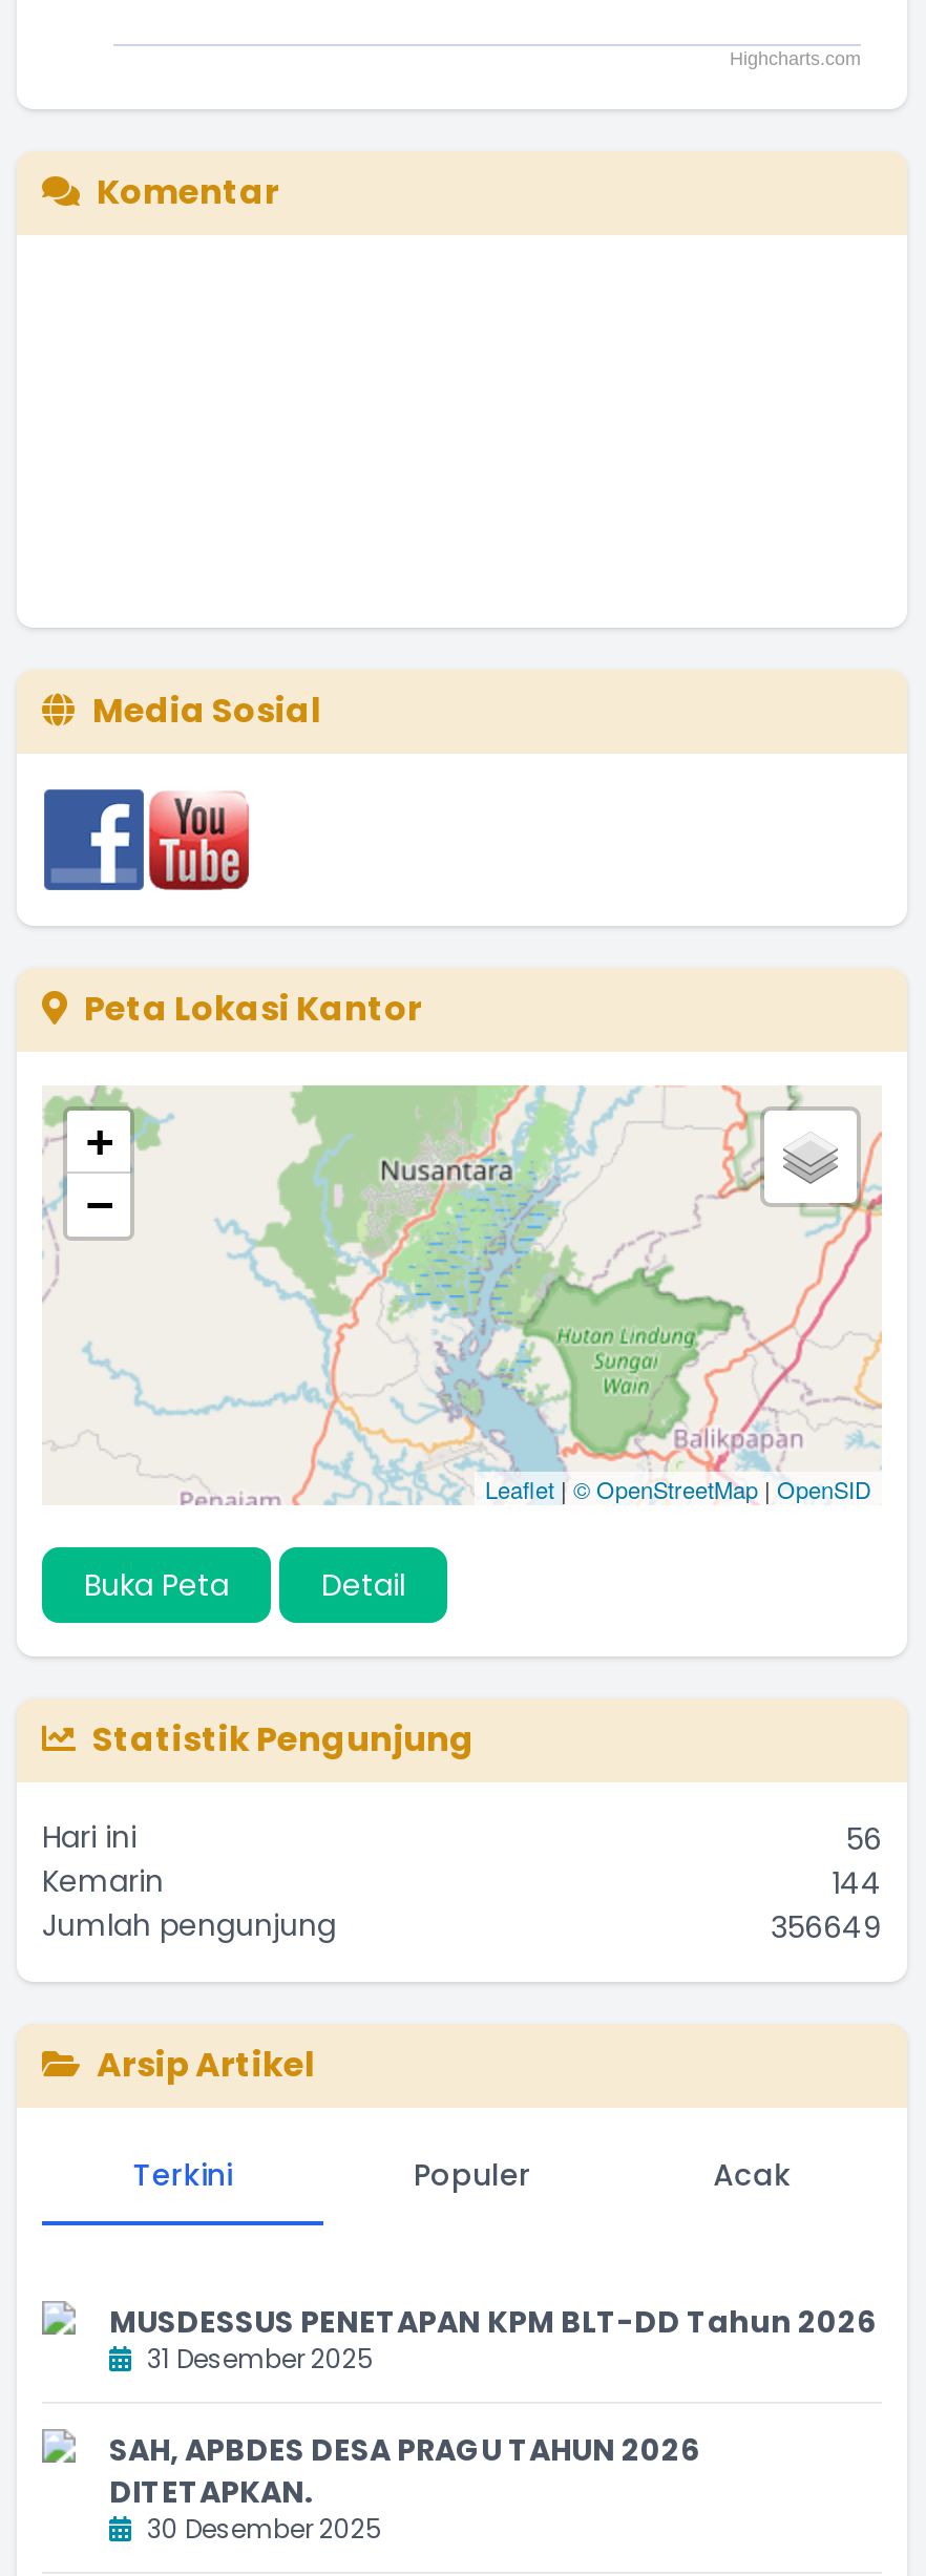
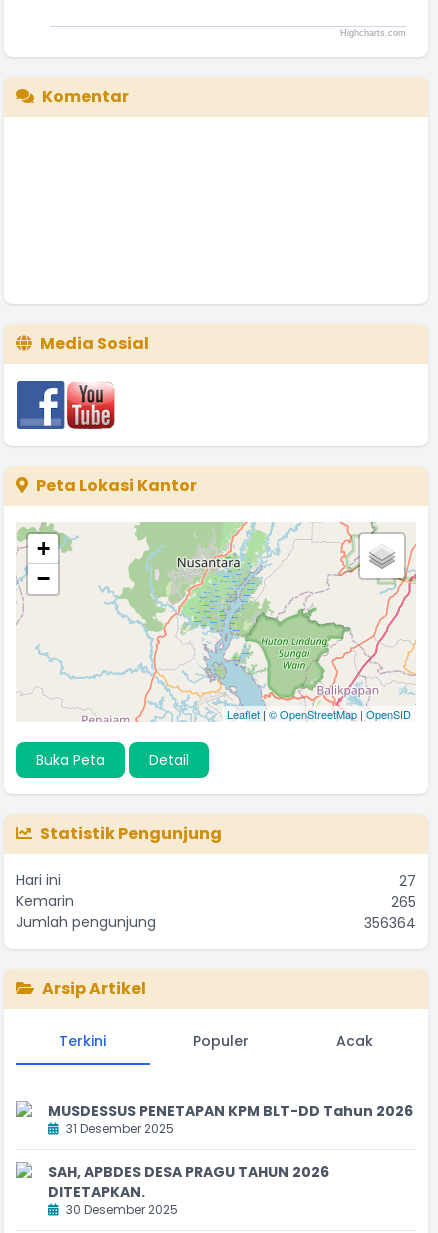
- 56
+ 27

- 144
+ 265

- 356649
+ 356364
